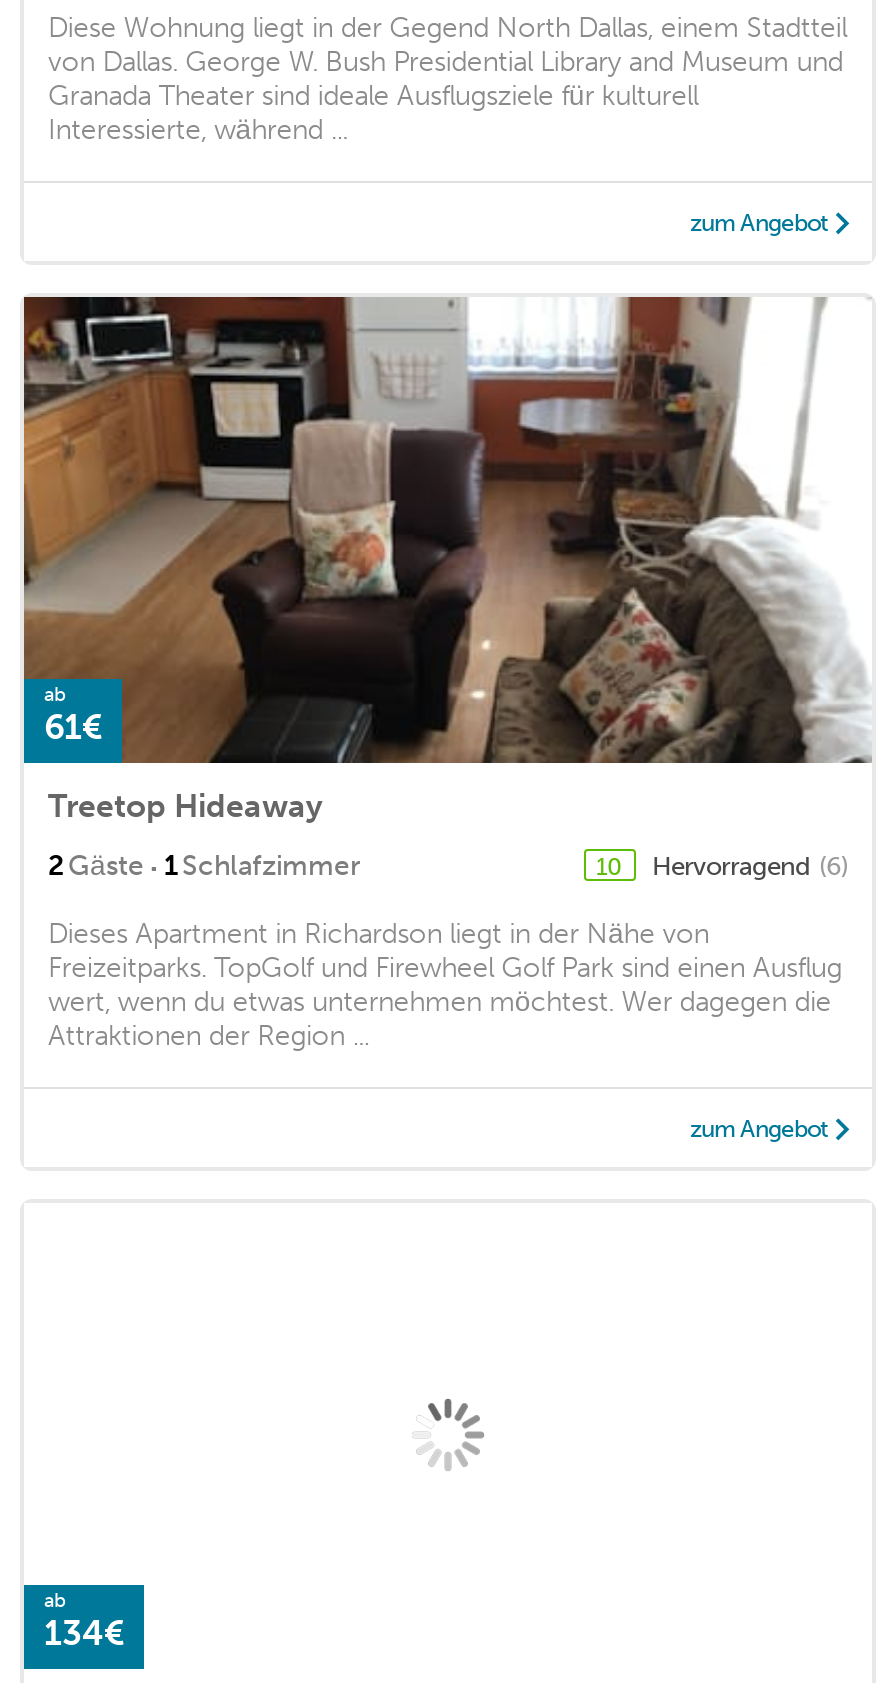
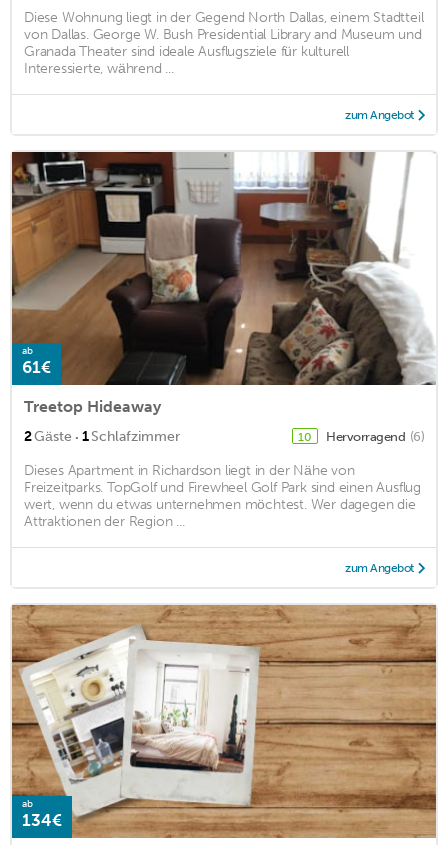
+ [image]
